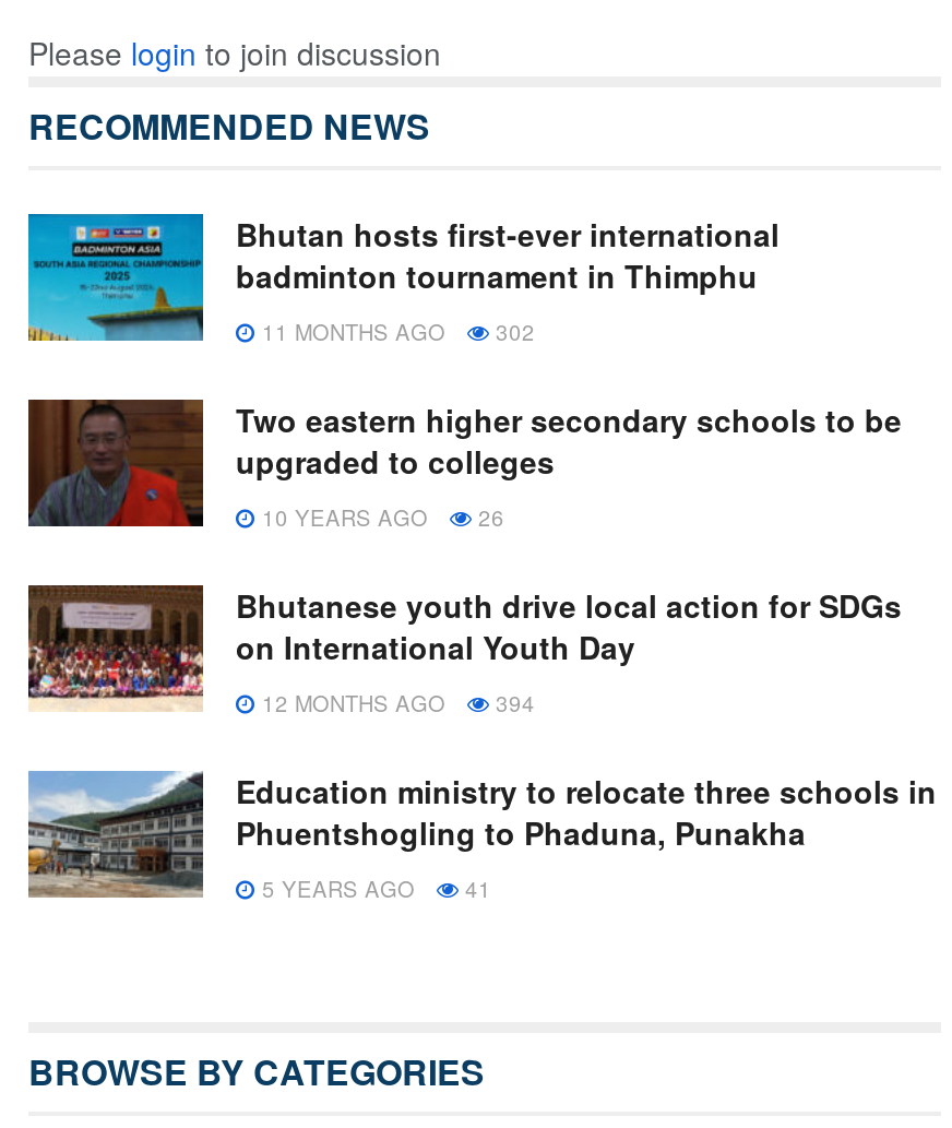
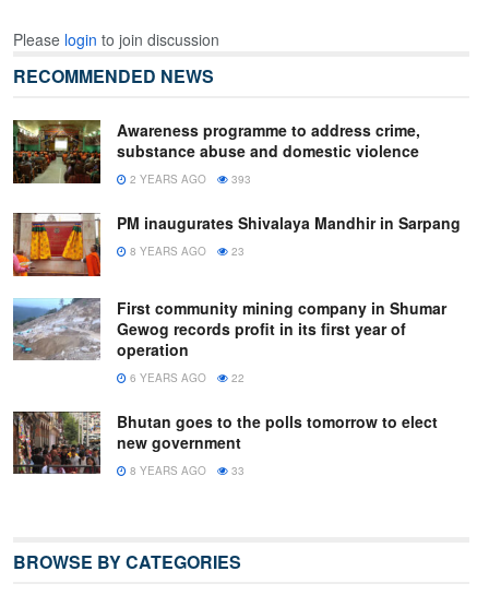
- [image]
- Bhutan hosts first-ever international
- badminton tournament in Thimphu
- 11 MONTHS AGO
- 302
+ [image]
+ Awareness programme to address crime,
+ substance abuse and domestic violence
+ 2 YEARS AGO
+ 393

- [image]
- Two eastern higher secondary schools to be
- upgraded to colleges
- 10 YEARS AGO
- 26
+ [image]
+ PM inaugurates Shivalaya Mandhir in Sarpang
+ 8 YEARS AGO
+ 23

- [image]
- Bhutanese youth drive local action for SDGs
- on International Youth Day
- 12 MONTHS AGO
- 394
+ [image]
+ First community mining company in Shumar
+ Gewog records profit in its first year of
+ operation
+ 6 YEARS AGO
+ 22

- [image]
- Education ministry to relocate three schools in
- Phuentshogling to Phaduna, Punakha
- 5 YEARS AGO
- 41
+ [image]
+ Bhutan goes to the polls tomorrow to elect
+ new government
+ 8 YEARS AGO
+ 33
